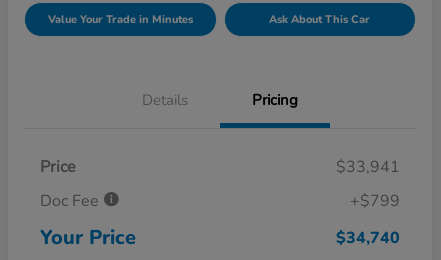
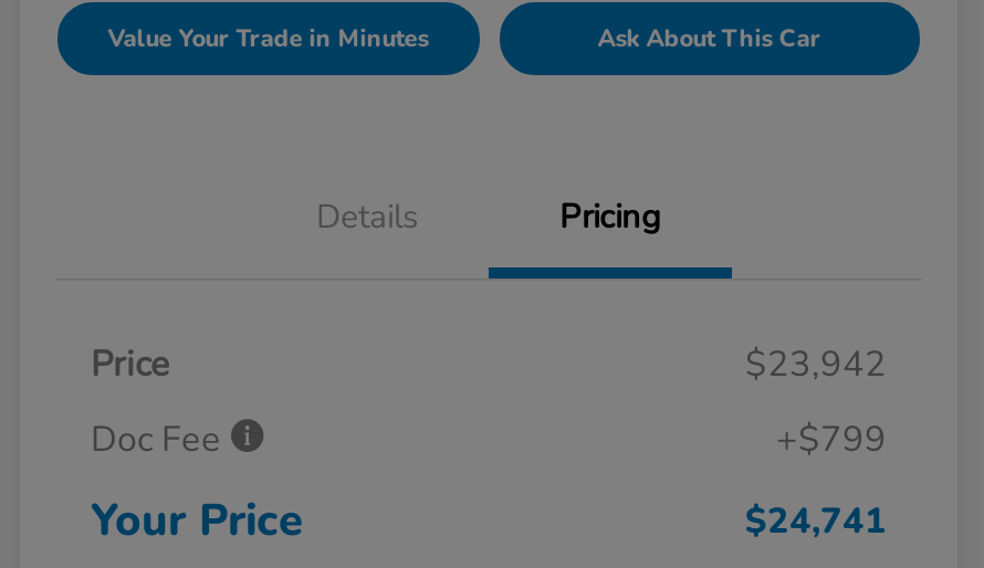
- $33,941
+ $23,942

- $34,740
+ $24,741
